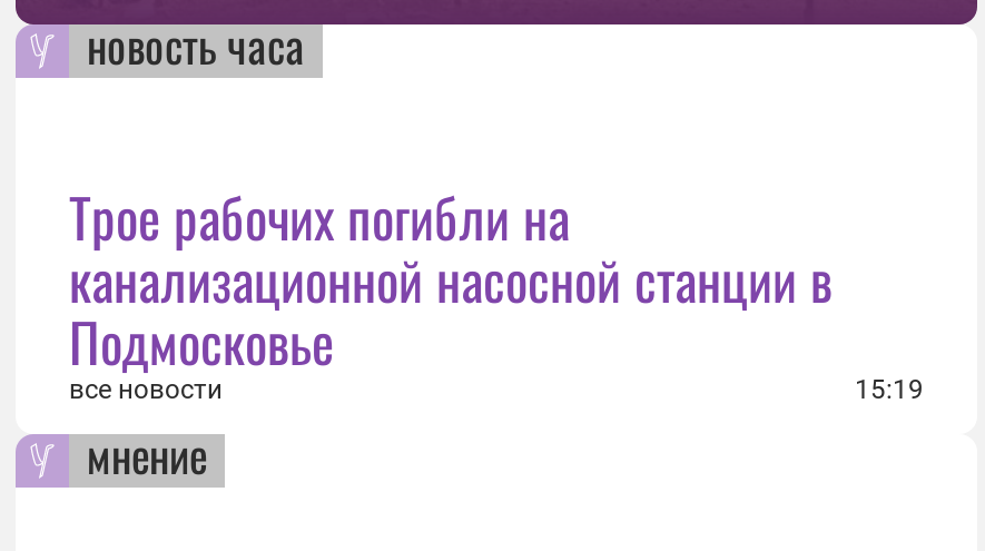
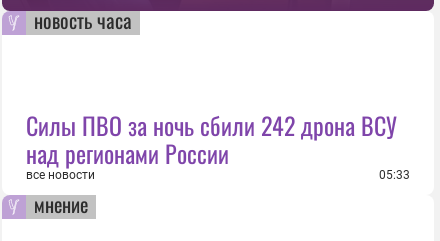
- Трое рабочих погибли на
- канализационной насосной станции в
- Подмосковье
+ Силы ПВО за ночь сбили 242 дрона ВСУ
+ над регионами России

- 15:19
+ 05:33
